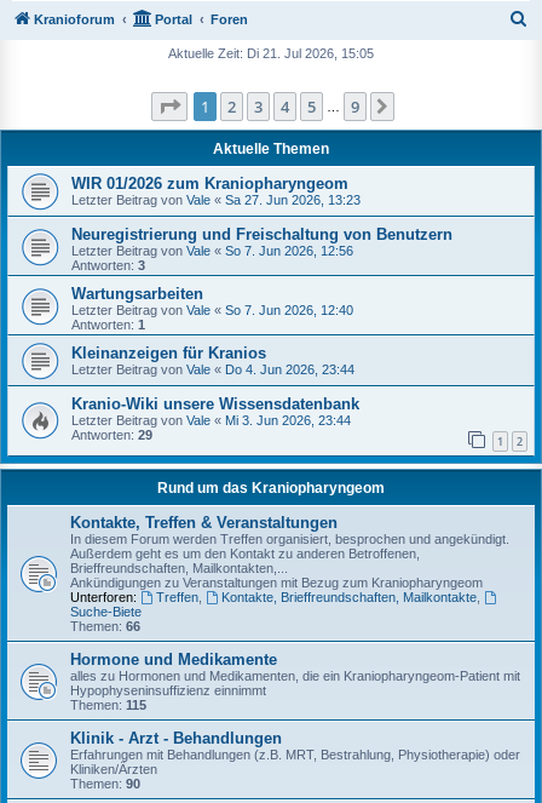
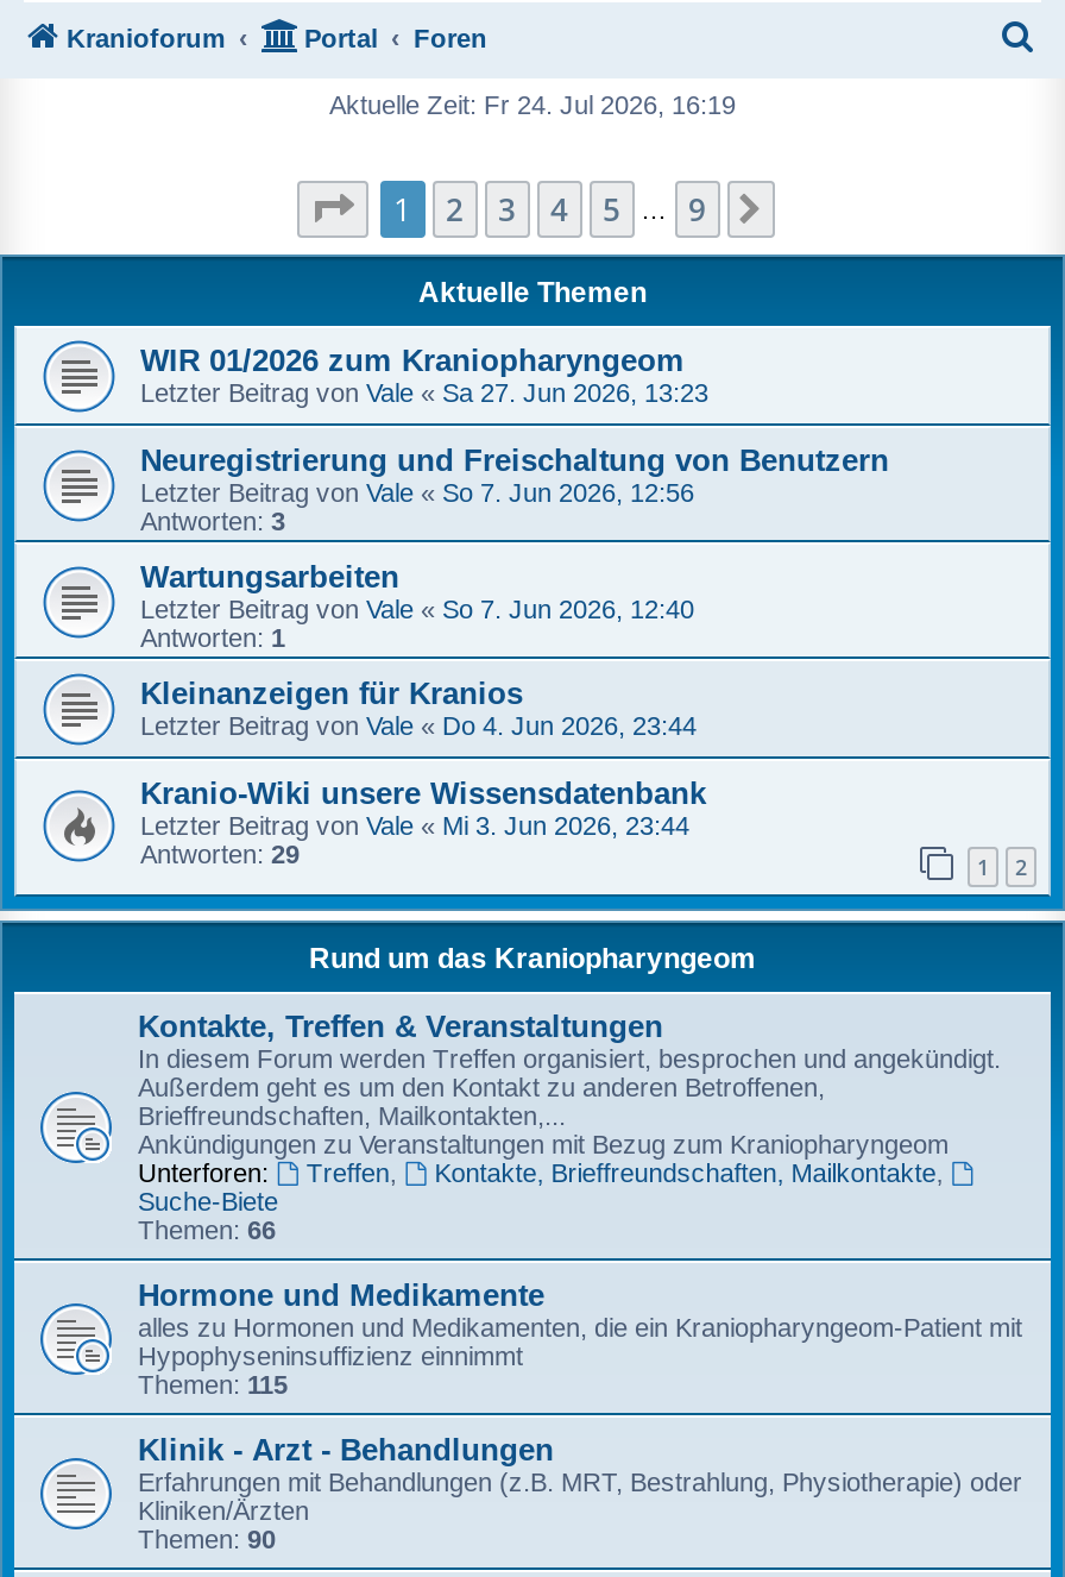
- Aktuelle Zeit: Di 21. Jul 2026, 15:05
+ Aktuelle Zeit: Fr 24. Jul 2026, 16:19
